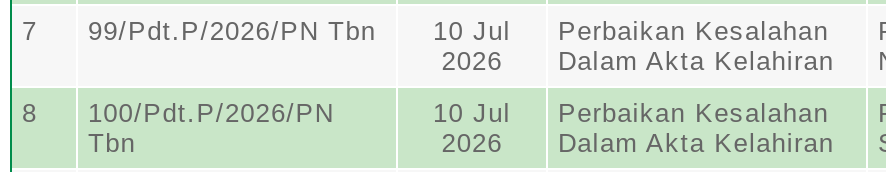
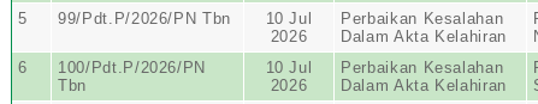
- 7
+ 5

- 8 100/Pdt.P/2026/PN
+ 6 100/Pdt.P/2026/PN
